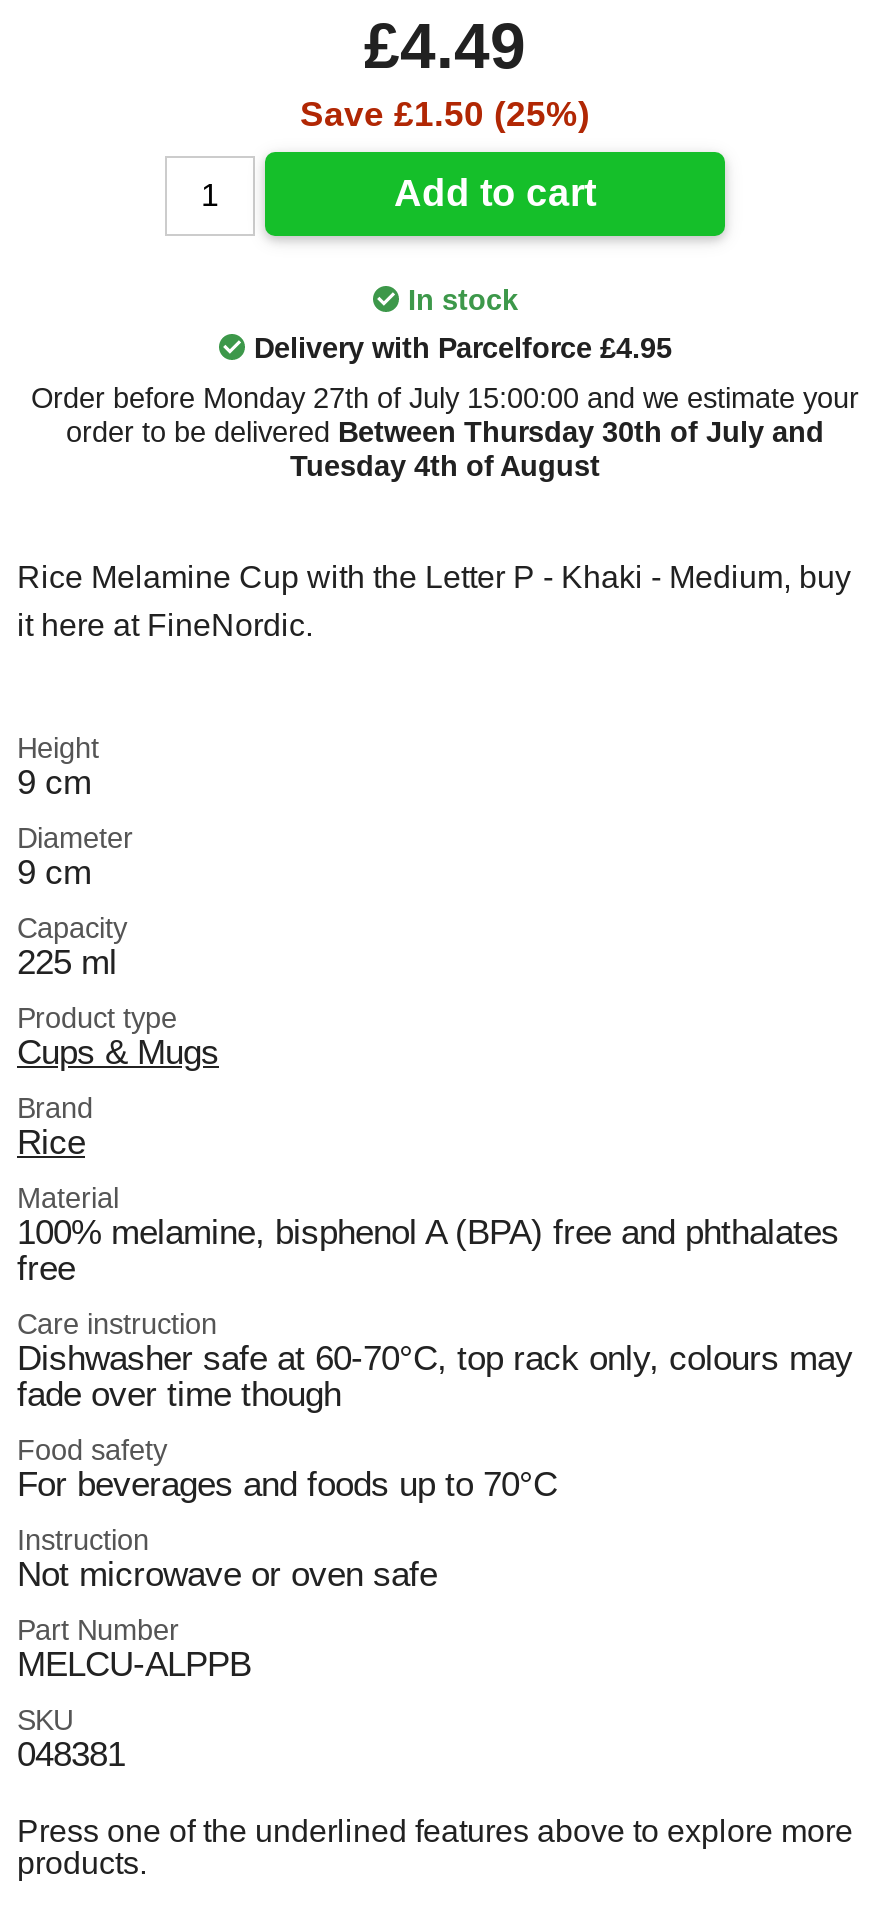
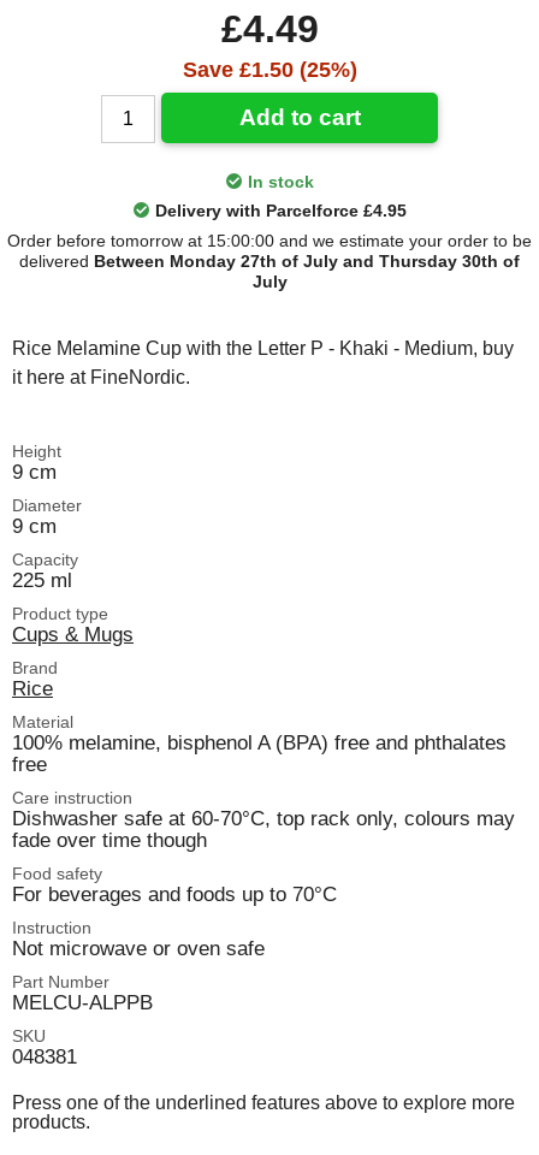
- Order before Monday 27th of July 15:00:00 and we estimate your
- order to be delivered Between Thursday 30th of July and
- Tuesday 4th of August
+ Order before tomorrow at 15:00:00 and we estimate your order to be
+ delivered Between Monday 27th of July and Thursday 30th of
+ July
